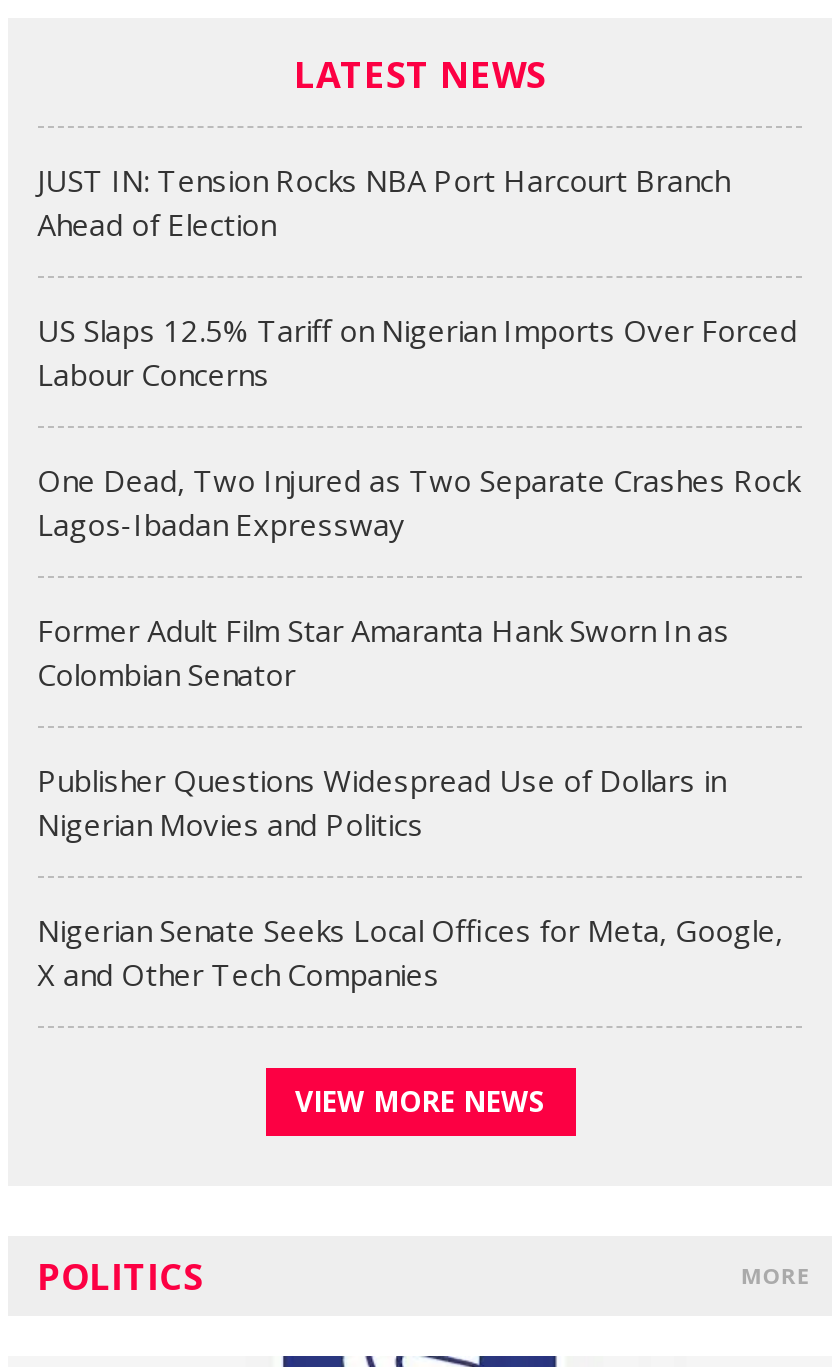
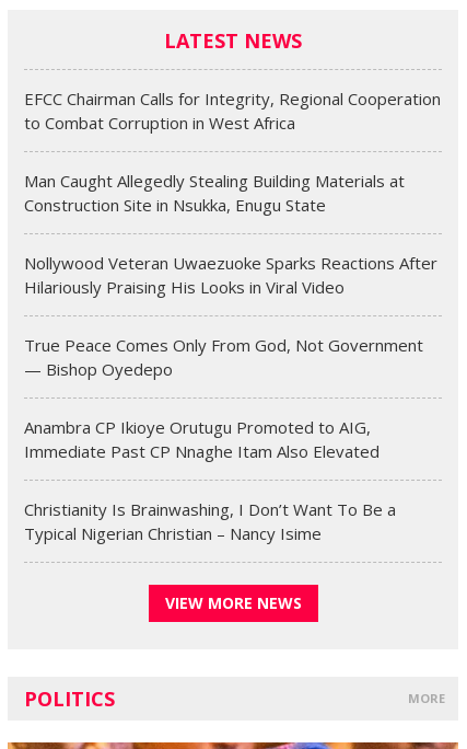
- JUST IN: Tension Rocks NBA Port Harcourt Branch
- Ahead of Election
+ EFCC Chairman Calls for Integrity, Regional Cooperation
+ to Combat Corruption in West Africa

- US Slaps 12.5% Tariff on Nigerian Imports Over Forced
- Labour Concerns
+ Man Caught Allegedly Stealing Building Materials at
+ Construction Site in Nsukka, Enugu State

- One Dead, Two Injured as Two Separate Crashes Rock
- Lagos-Ibadan Expressway
+ Nollywood Veteran Uwaezuoke Sparks Reactions After
+ Hilariously Praising His Looks in Viral Video

- Former Adult Film Star Amaranta Hank Sworn In as
- Colombian Senator
+ True Peace Comes Only From God, Not Government
+ — Bishop Oyedepo

- Publisher Questions Widespread Use of Dollars in
- Nigerian Movies and Politics
+ Anambra CP Ikioye Orutugu Promoted to AIG,
+ Immediate Past CP Nnaghe Itam Also Elevated

- Nigerian Senate Seeks Local Offices for Meta, Google,
- X and Other Tech Companies
+ Christianity Is Brainwashing, I Don’t Want To Be a
+ Typical Nigerian Christian – Nancy Isime
